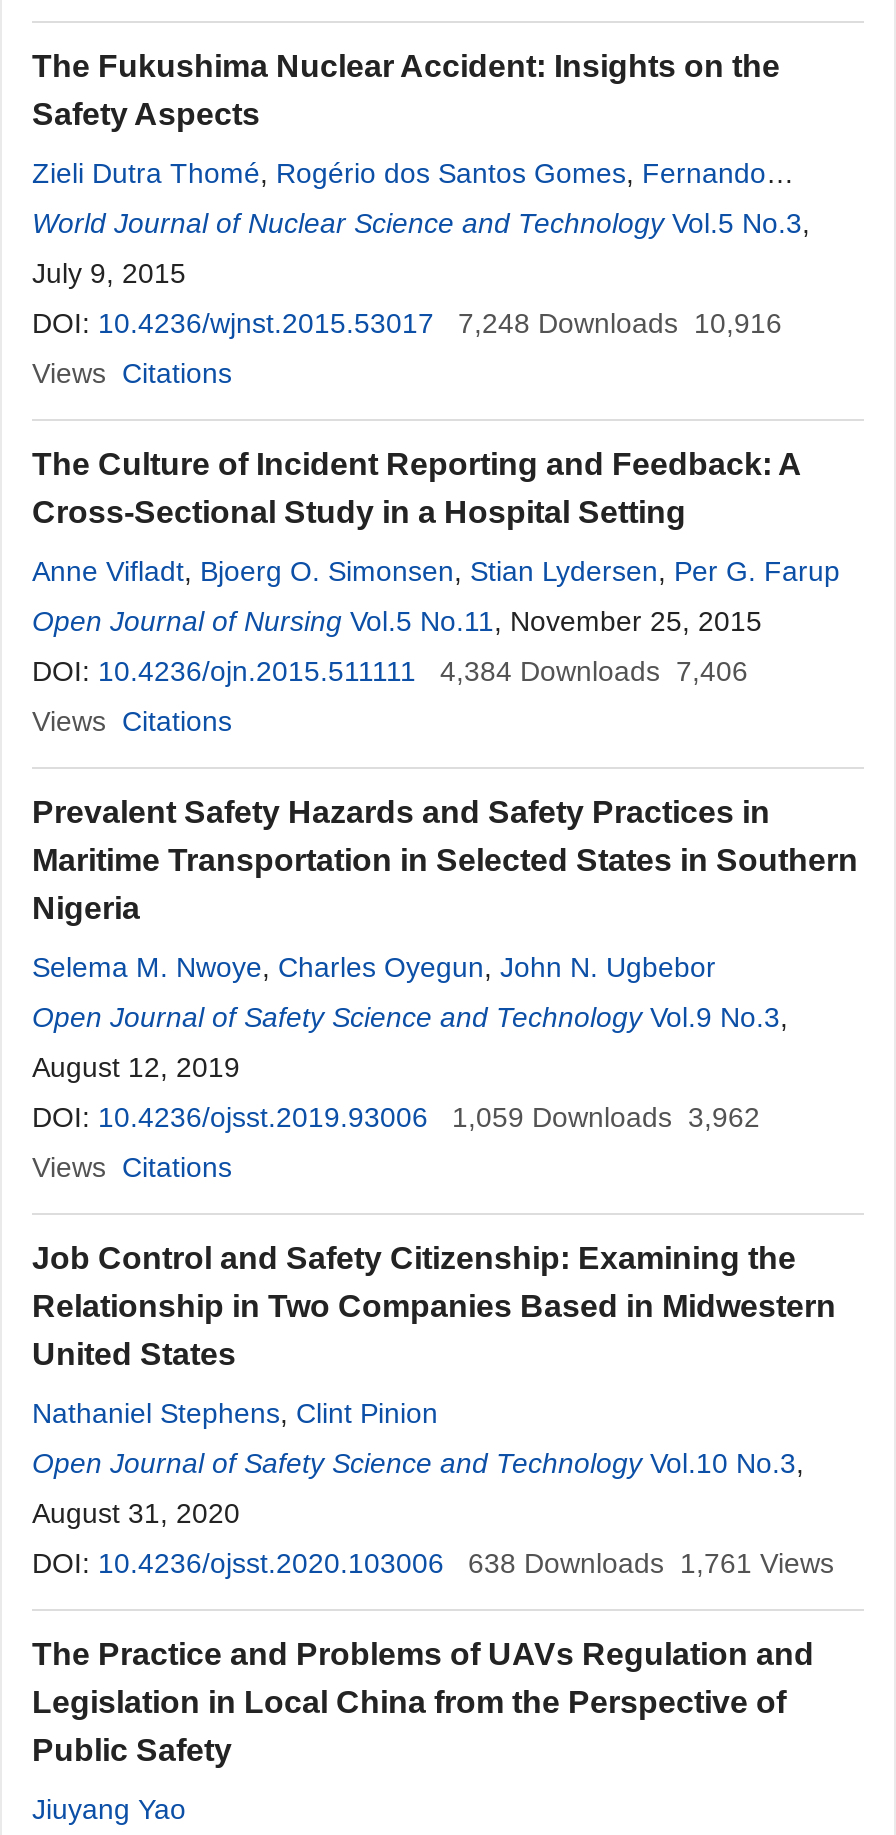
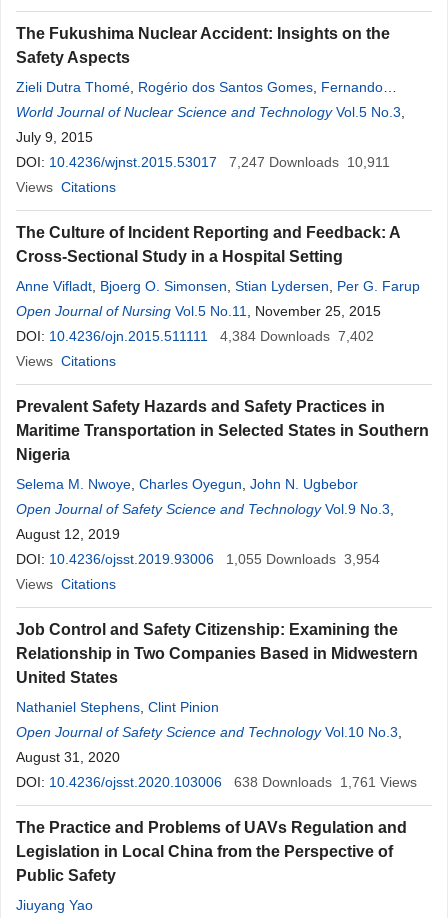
- DOI: 10.4236/wjnst.2015.53017 7,248 Downloads 10,916
+ DOI: 10.4236/wjnst.2015.53017 7,247 Downloads 10,911

- DOI: 10.4236/ojn.2015.511111 4,384 Downloads 7,406
+ DOI: 10.4236/ojn.2015.511111 4,384 Downloads 7,402

- DOI: 10.4236/ojsst.2019.93006 1,059 Downloads 3,962
+ DOI: 10.4236/ojsst.2019.93006 1,055 Downloads 3,954
